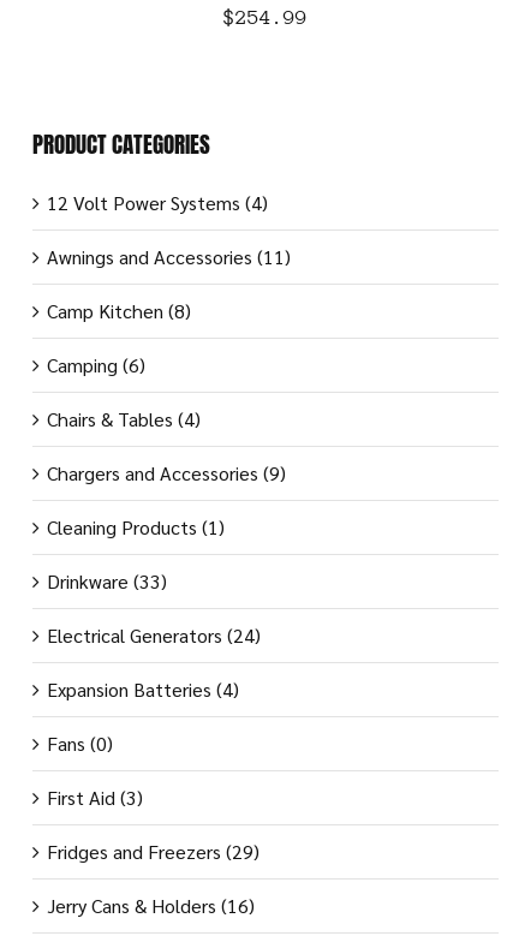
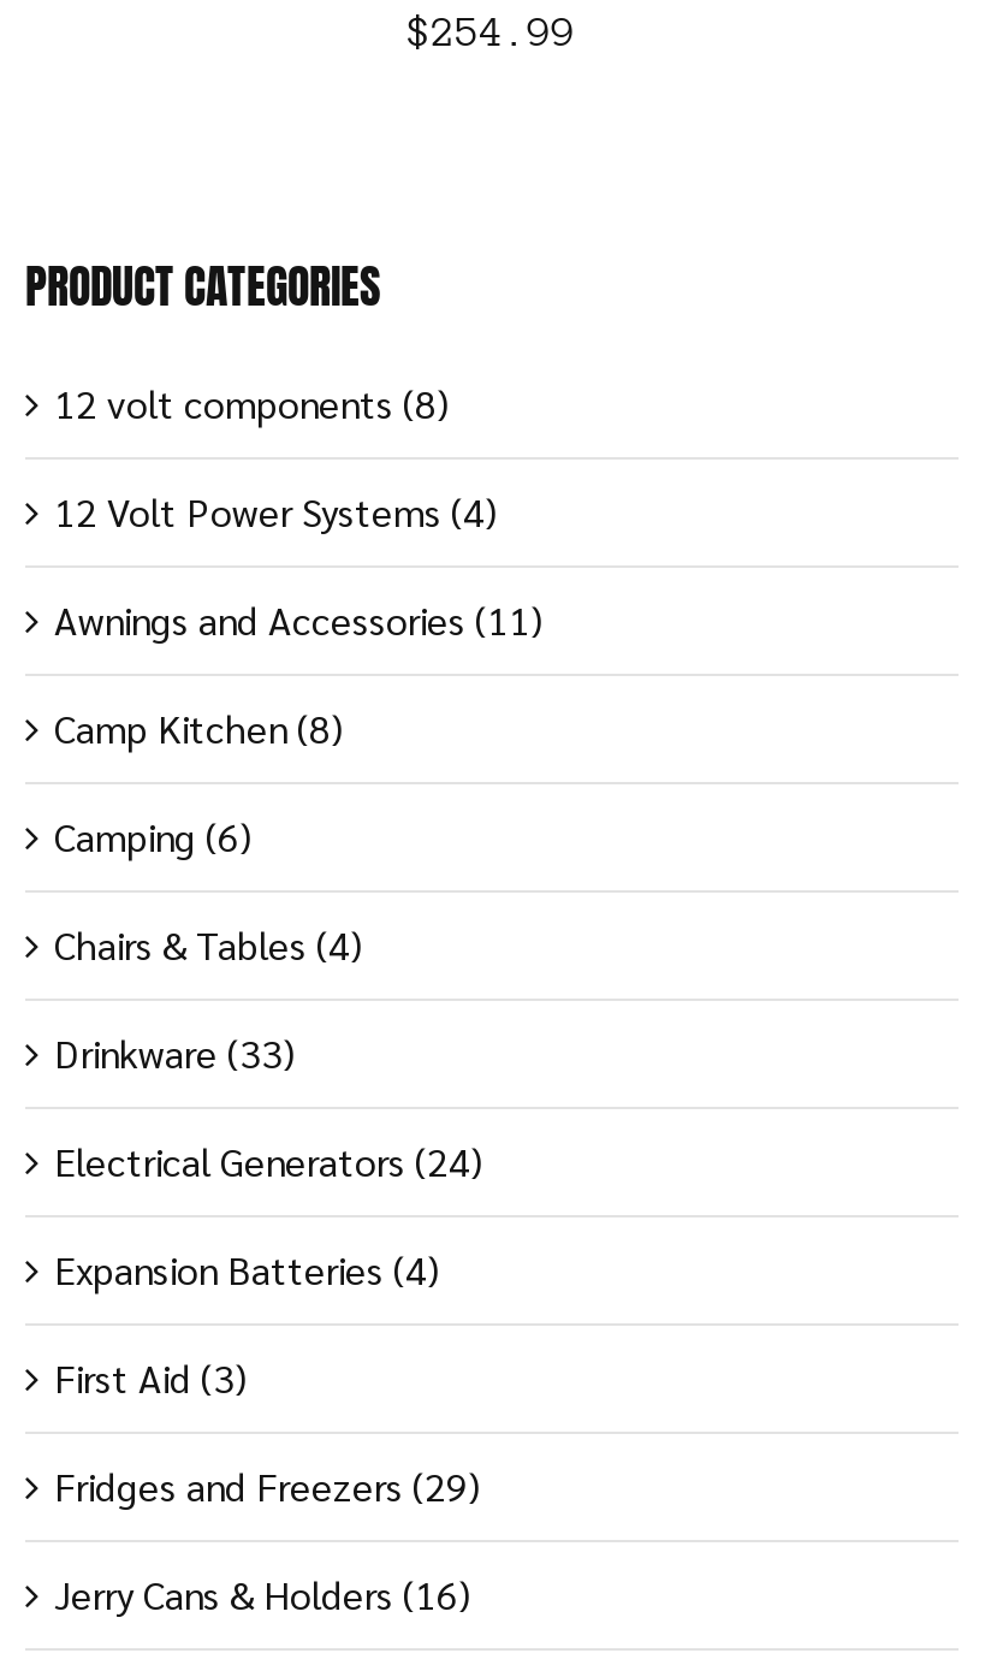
+ 12 volt components (8)

moved down: 12 Volt Power Systems (4) | Awnings and Accessories (11) | Camp Kitchen (8) | Camping (6) | Chairs & Tables (4)

- Chargers and Accessories (9)
- Cleaning Products (1)

- Fans (0)
